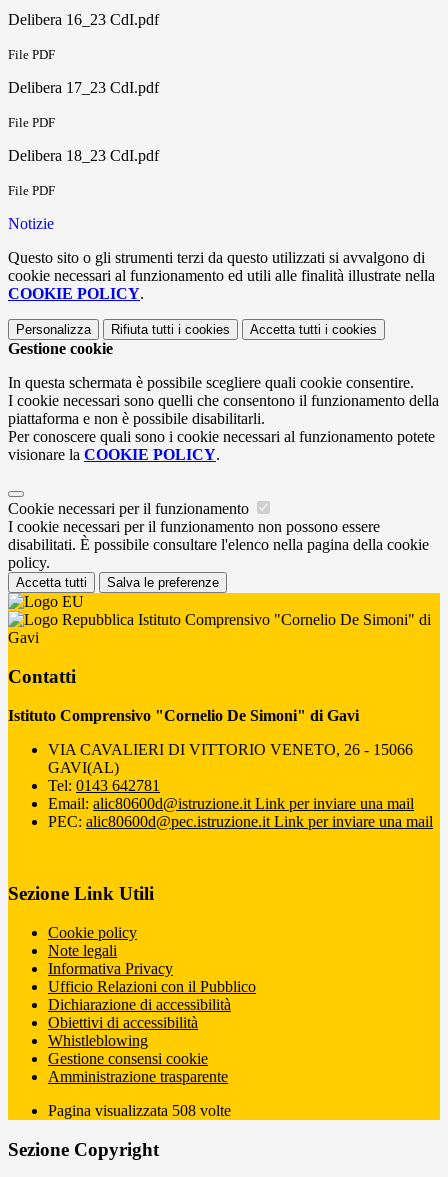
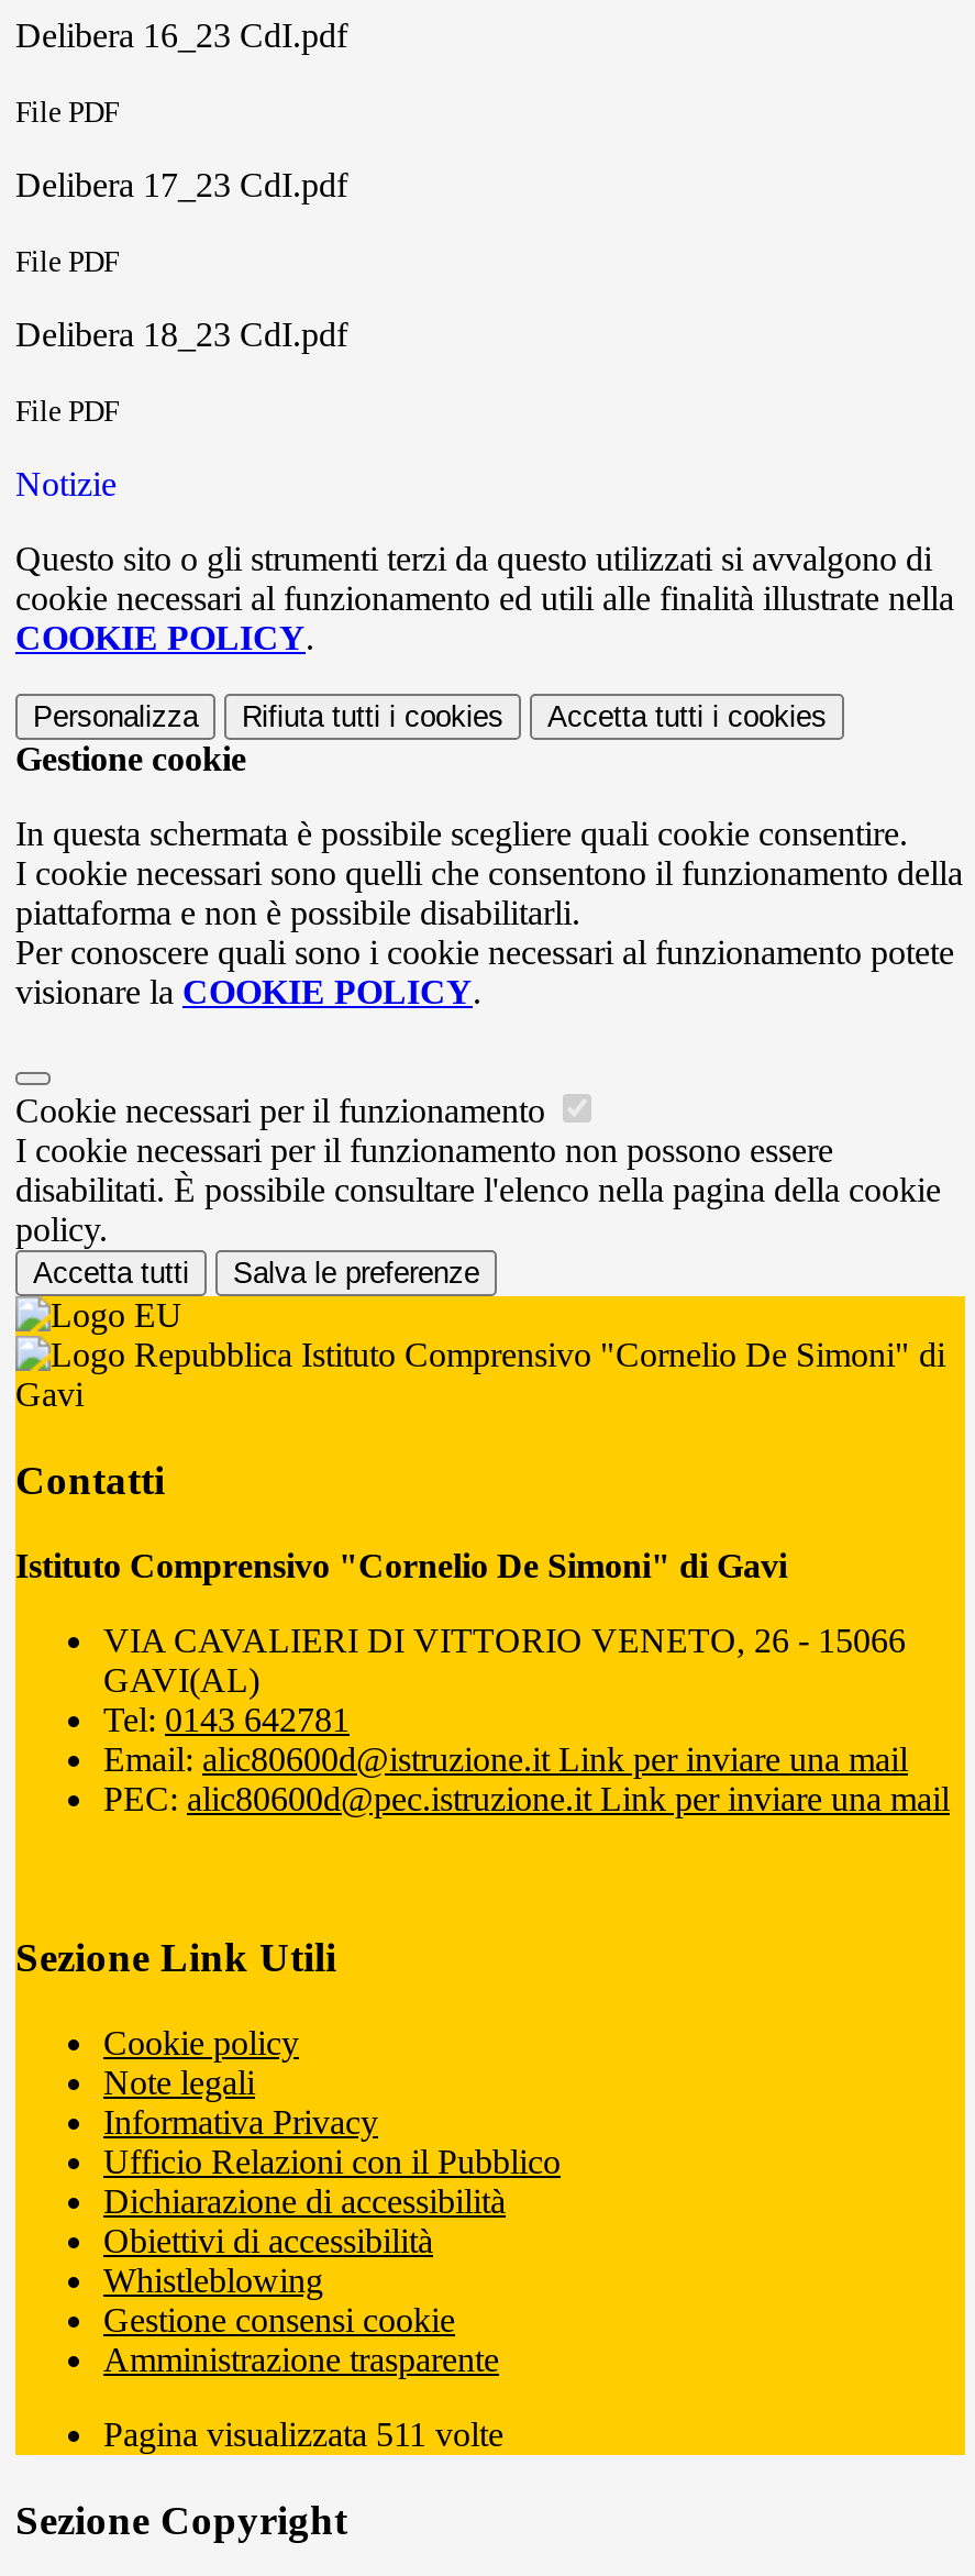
- Pagina visualizzata 508 volte
+ Pagina visualizzata 511 volte
